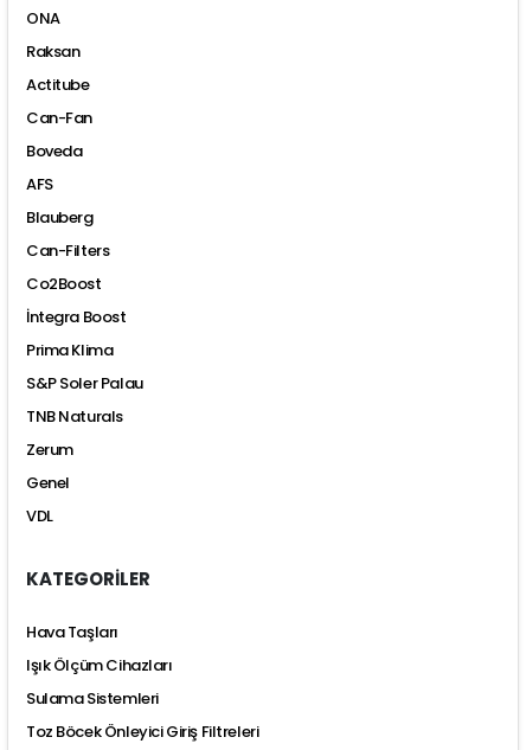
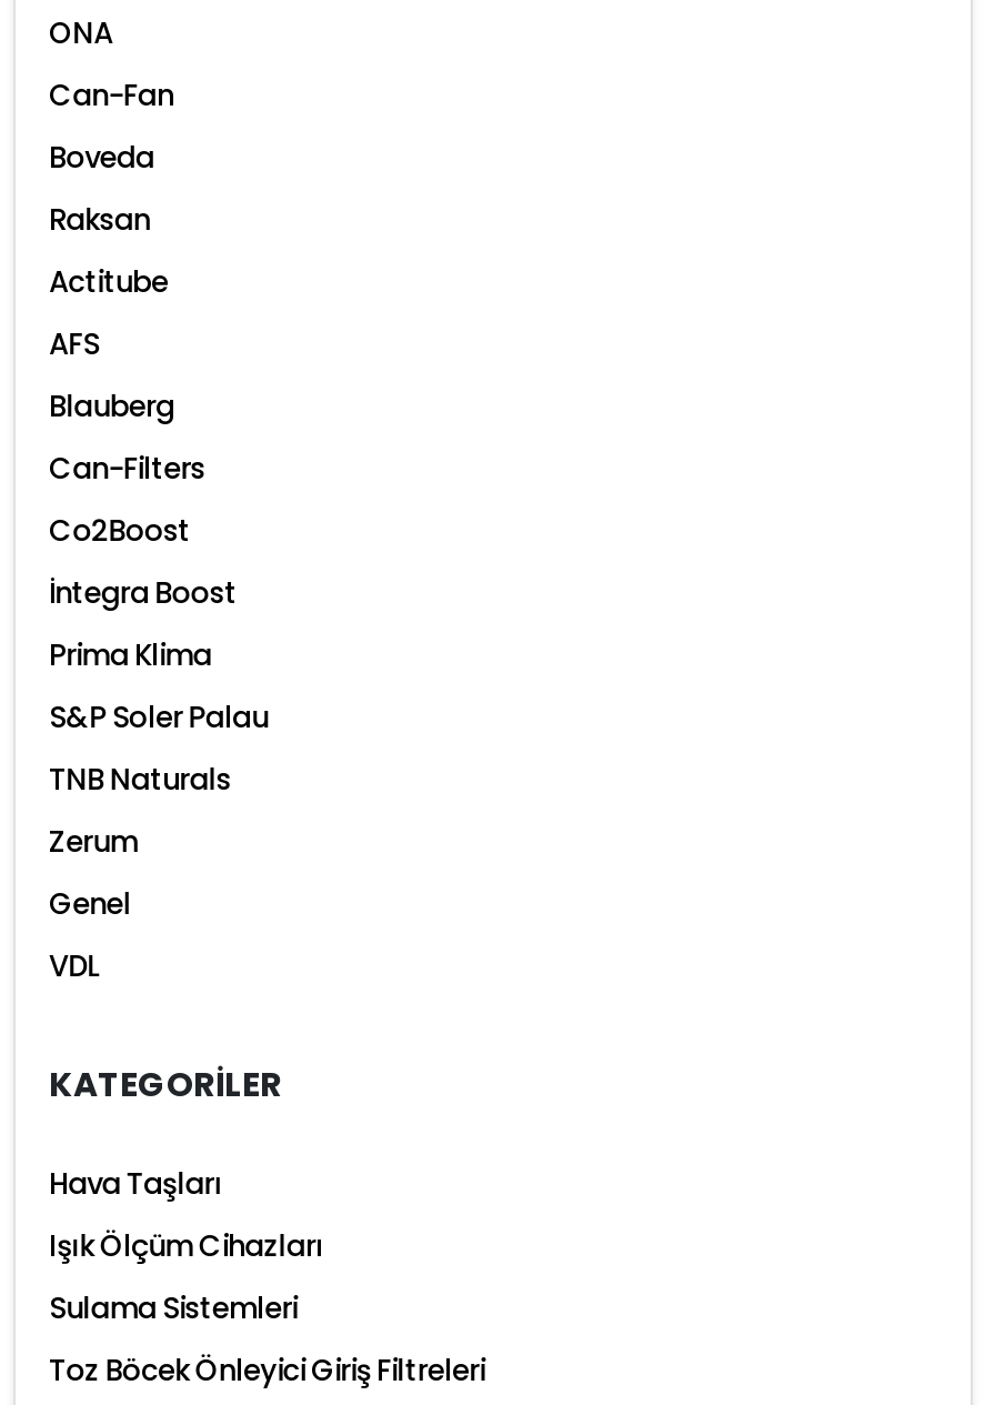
moved down: Raksan | Actitube

moved up: Can-Fan | Boveda
